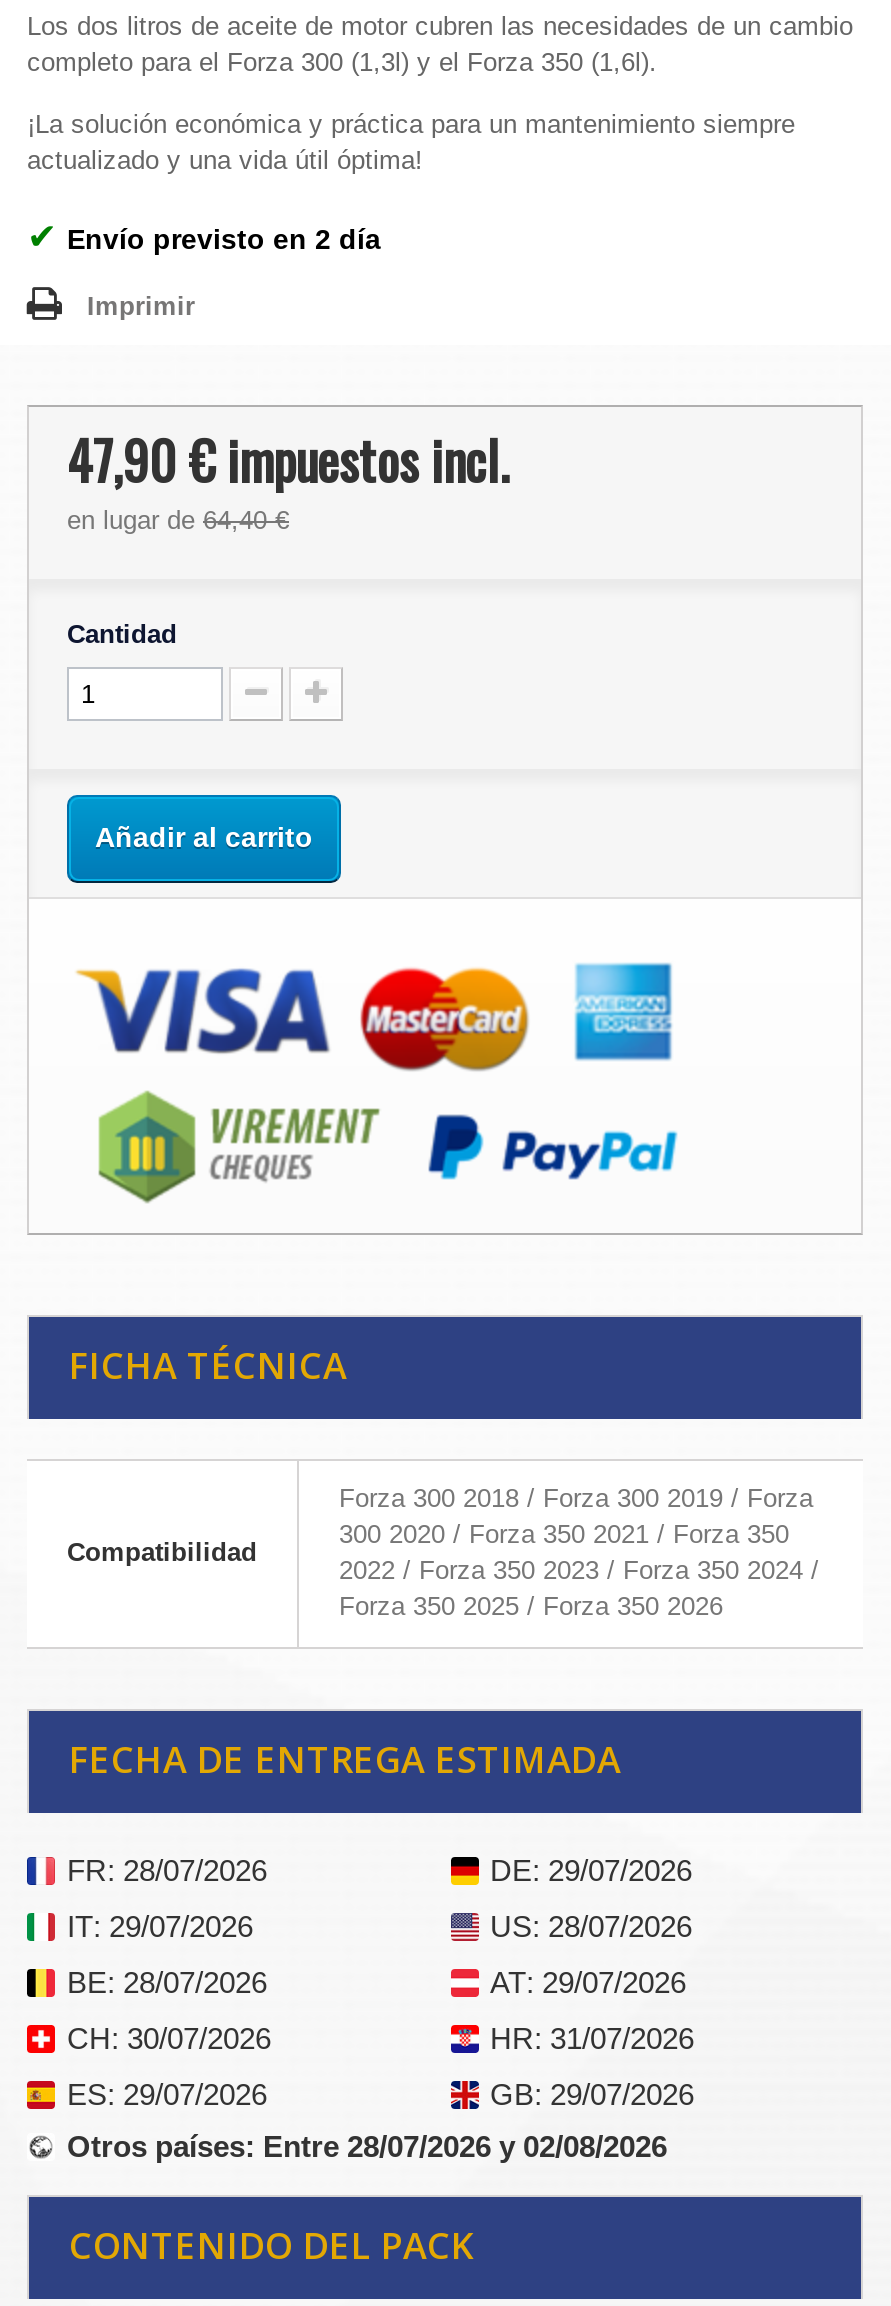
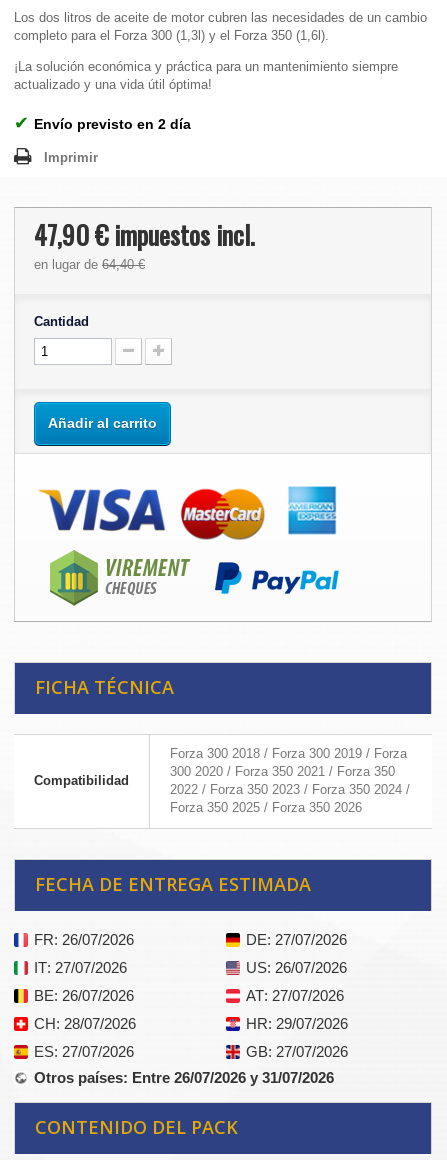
- FR: 28/07/2026
+ FR: 26/07/2026

- DE: 29/07/2026
+ DE: 27/07/2026

- IT: 29/07/2026
+ IT: 27/07/2026

- US: 28/07/2026
+ US: 26/07/2026

- BE: 28/07/2026
+ BE: 26/07/2026

- AT: 29/07/2026
+ AT: 27/07/2026

- CH: 30/07/2026
+ CH: 28/07/2026

- HR: 31/07/2026
+ HR: 29/07/2026

- ES: 29/07/2026
+ ES: 27/07/2026

- GB: 29/07/2026
+ GB: 27/07/2026

- Otros países: Entre 28/07/2026 y 02/08/2026
+ Otros países: Entre 26/07/2026 y 31/07/2026
